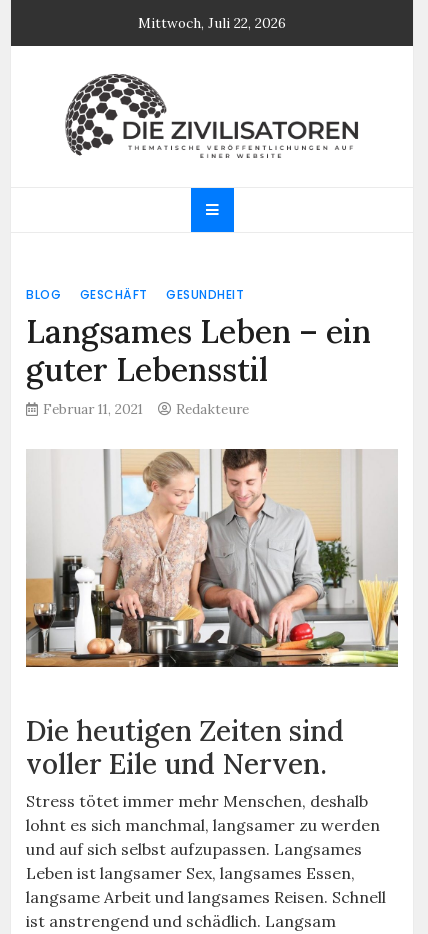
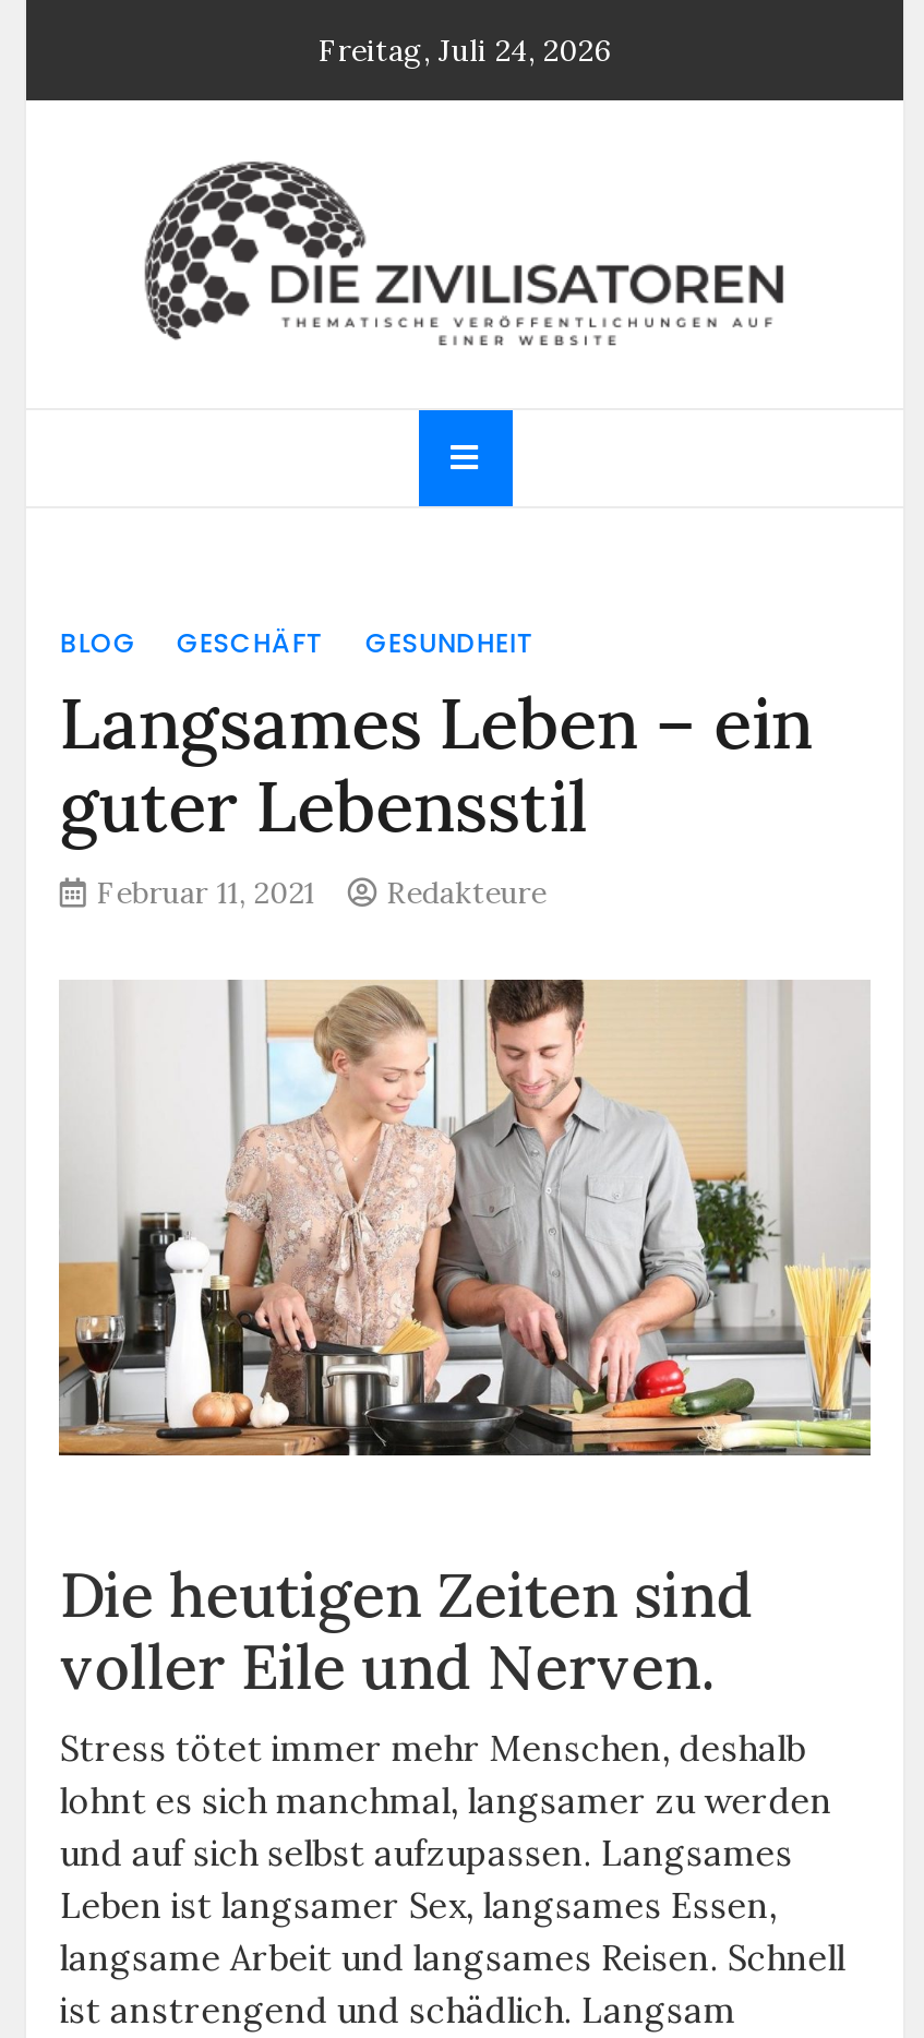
- Mittwoch, Juli 22, 2026
+ Freitag, Juli 24, 2026
